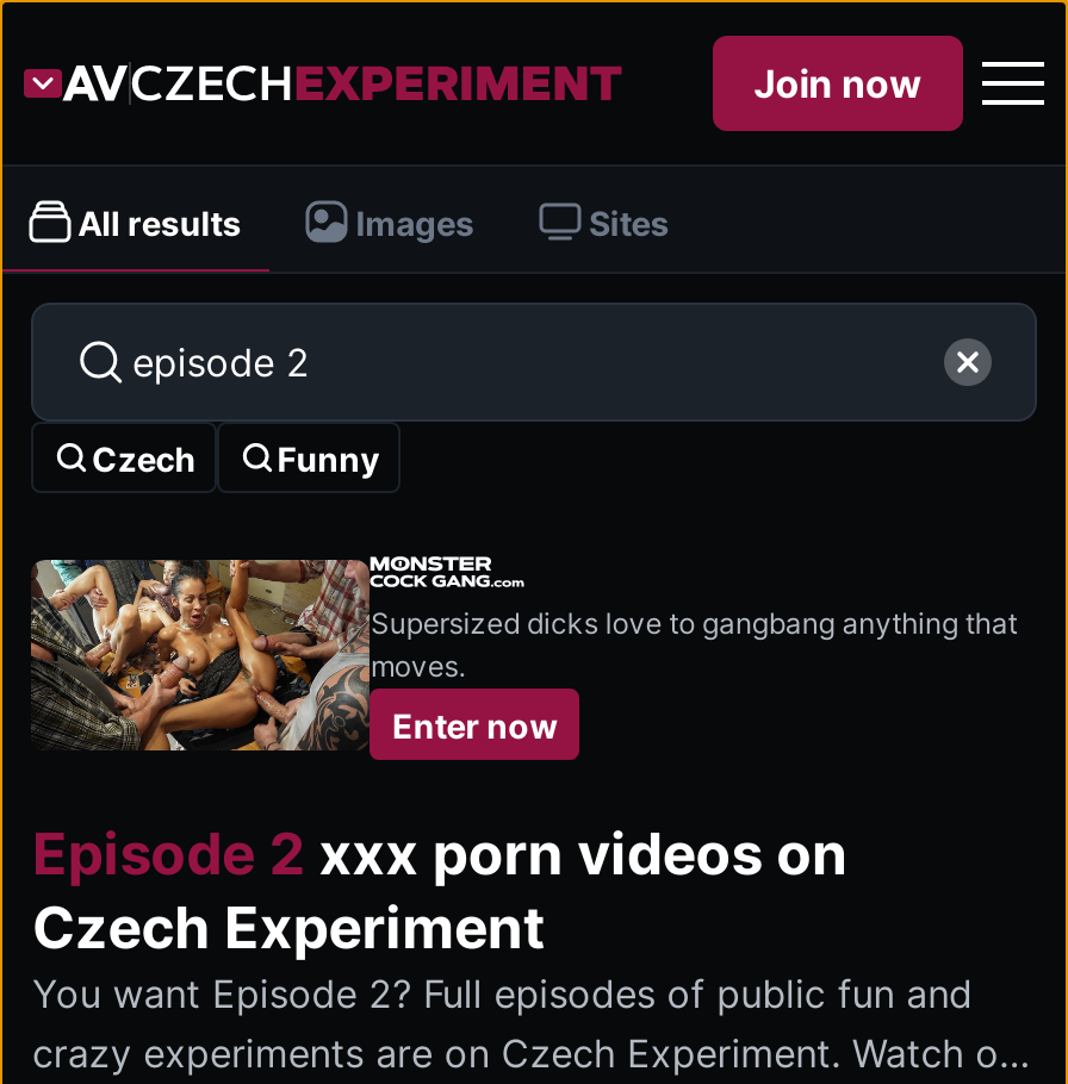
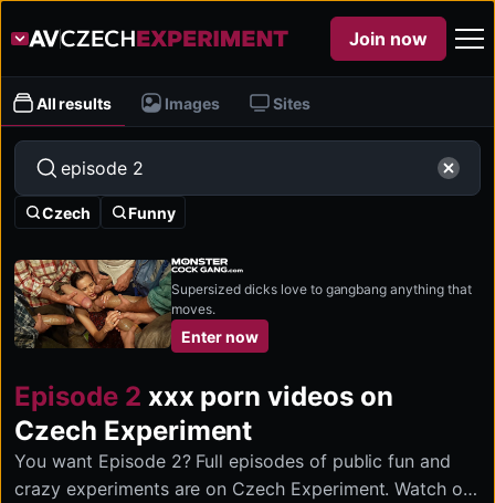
- [image]
+ [image]
